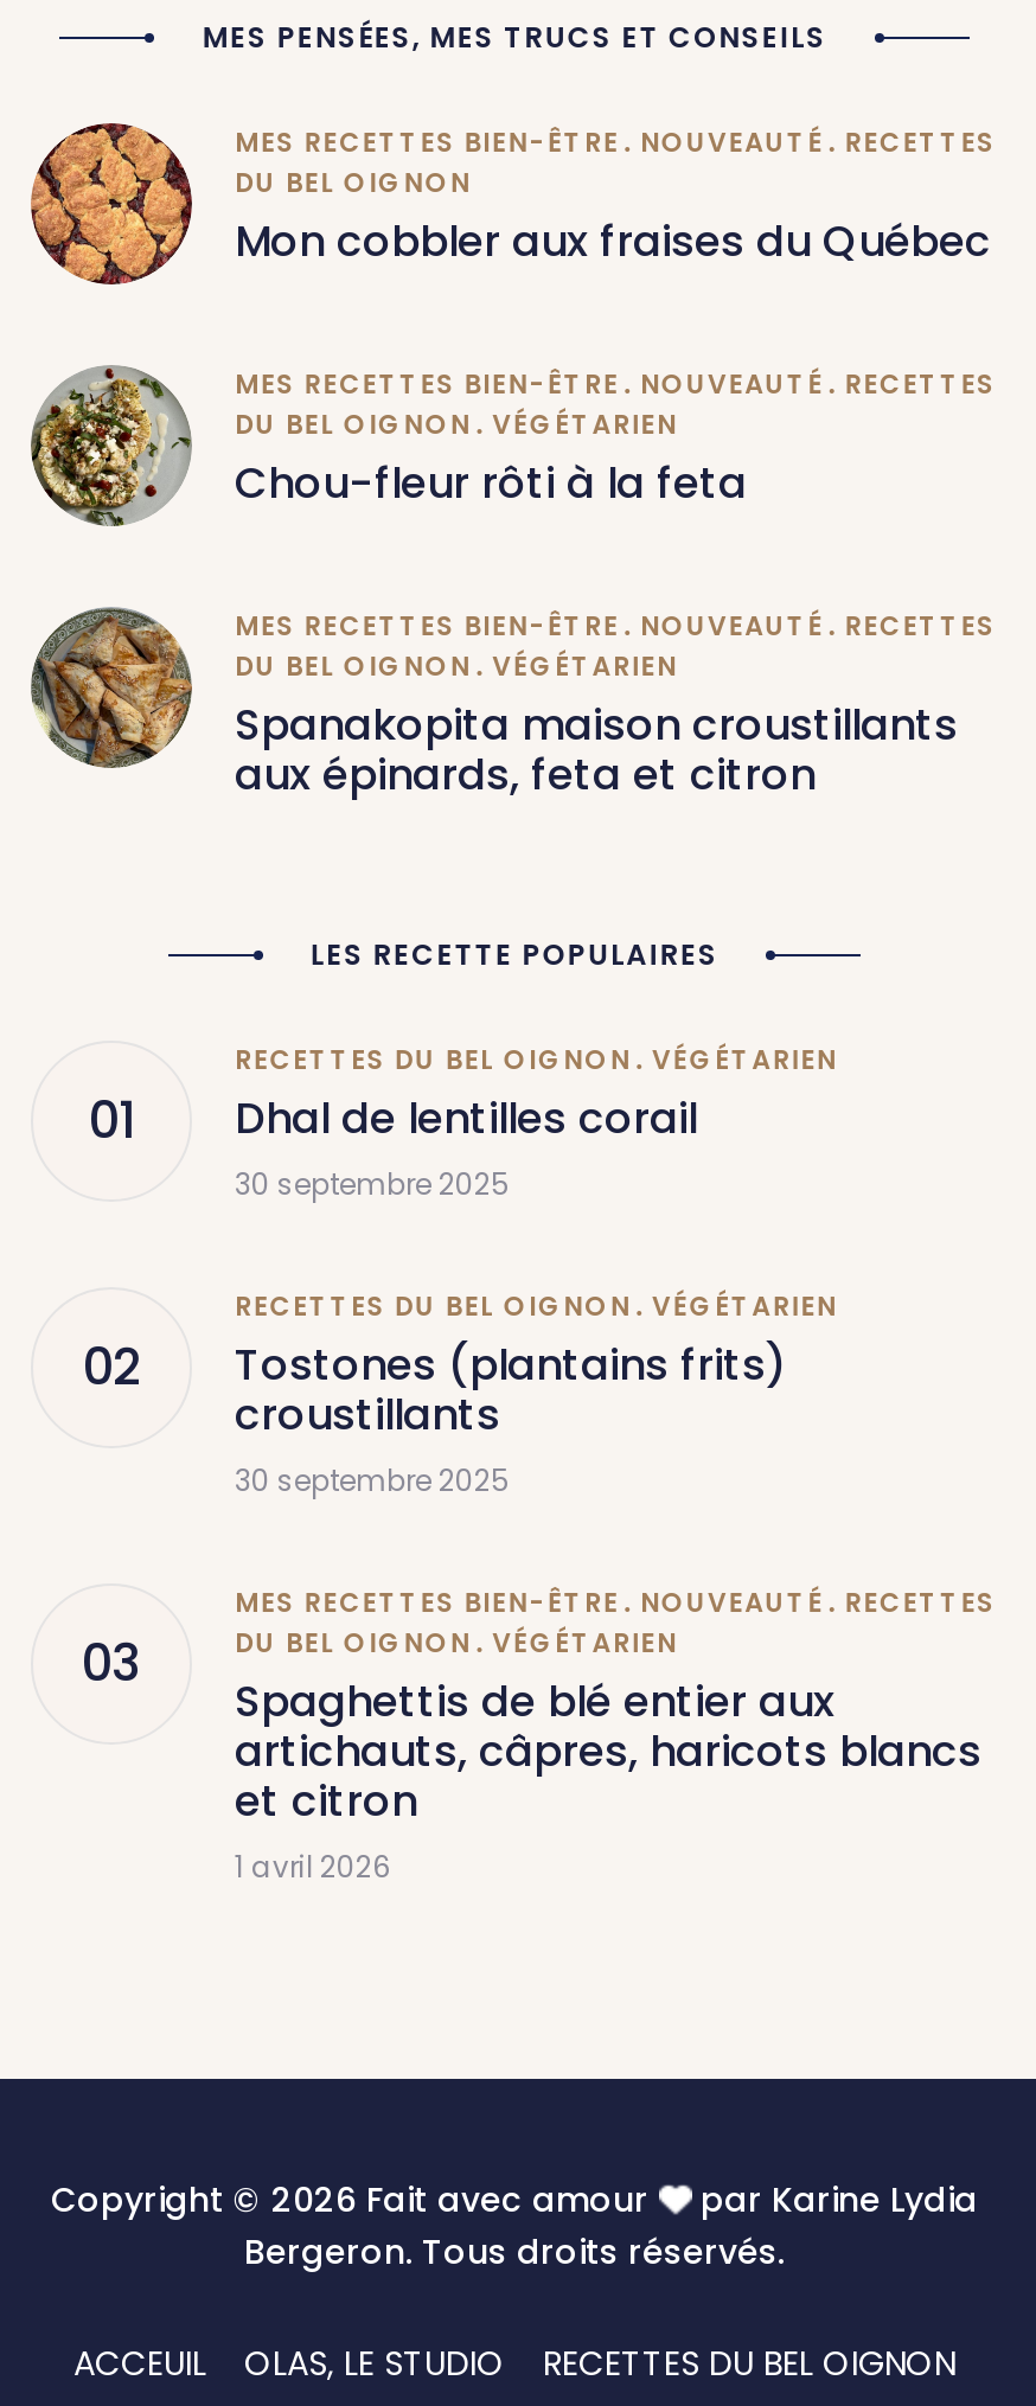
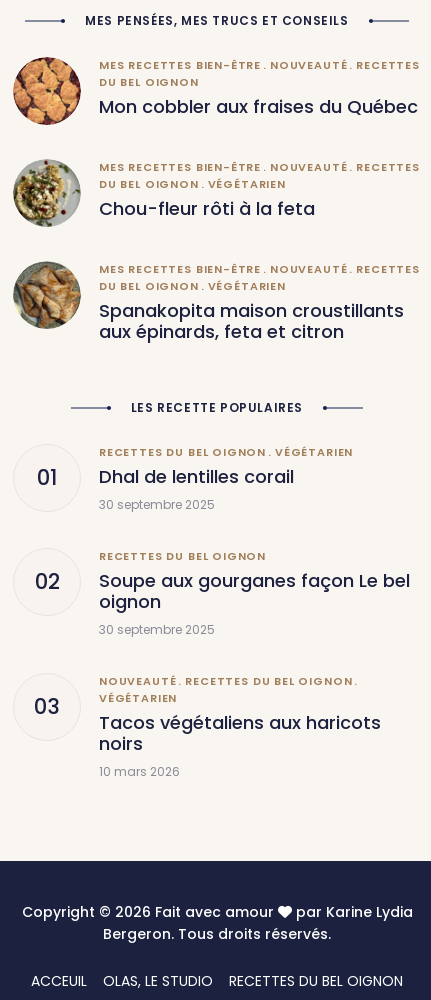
- RECETTES DU BEL OIGNON VÉGÉTARIEN
- Tostones (plantains frits)
- croustillants
+ RECETTES DU BEL OIGNON
+ Soupe aux gourganes façon Le bel
+ oignon

- MES RECETTES BIEN-ÊTRE NOUVEAUTÉ RECETTES
- DU BEL OIGNON VÉGÉTARIEN
- Spaghettis de blé entier aux
- artichauts, câpres, haricots blancs
- et citron
- 1 avril 2026
+ NOUVEAUTÉ RECETTES DU BEL OIGNON
+ VÉGÉTARIEN
+ Tacos végétaliens aux haricots
+ noirs
+ 10 mars 2026
